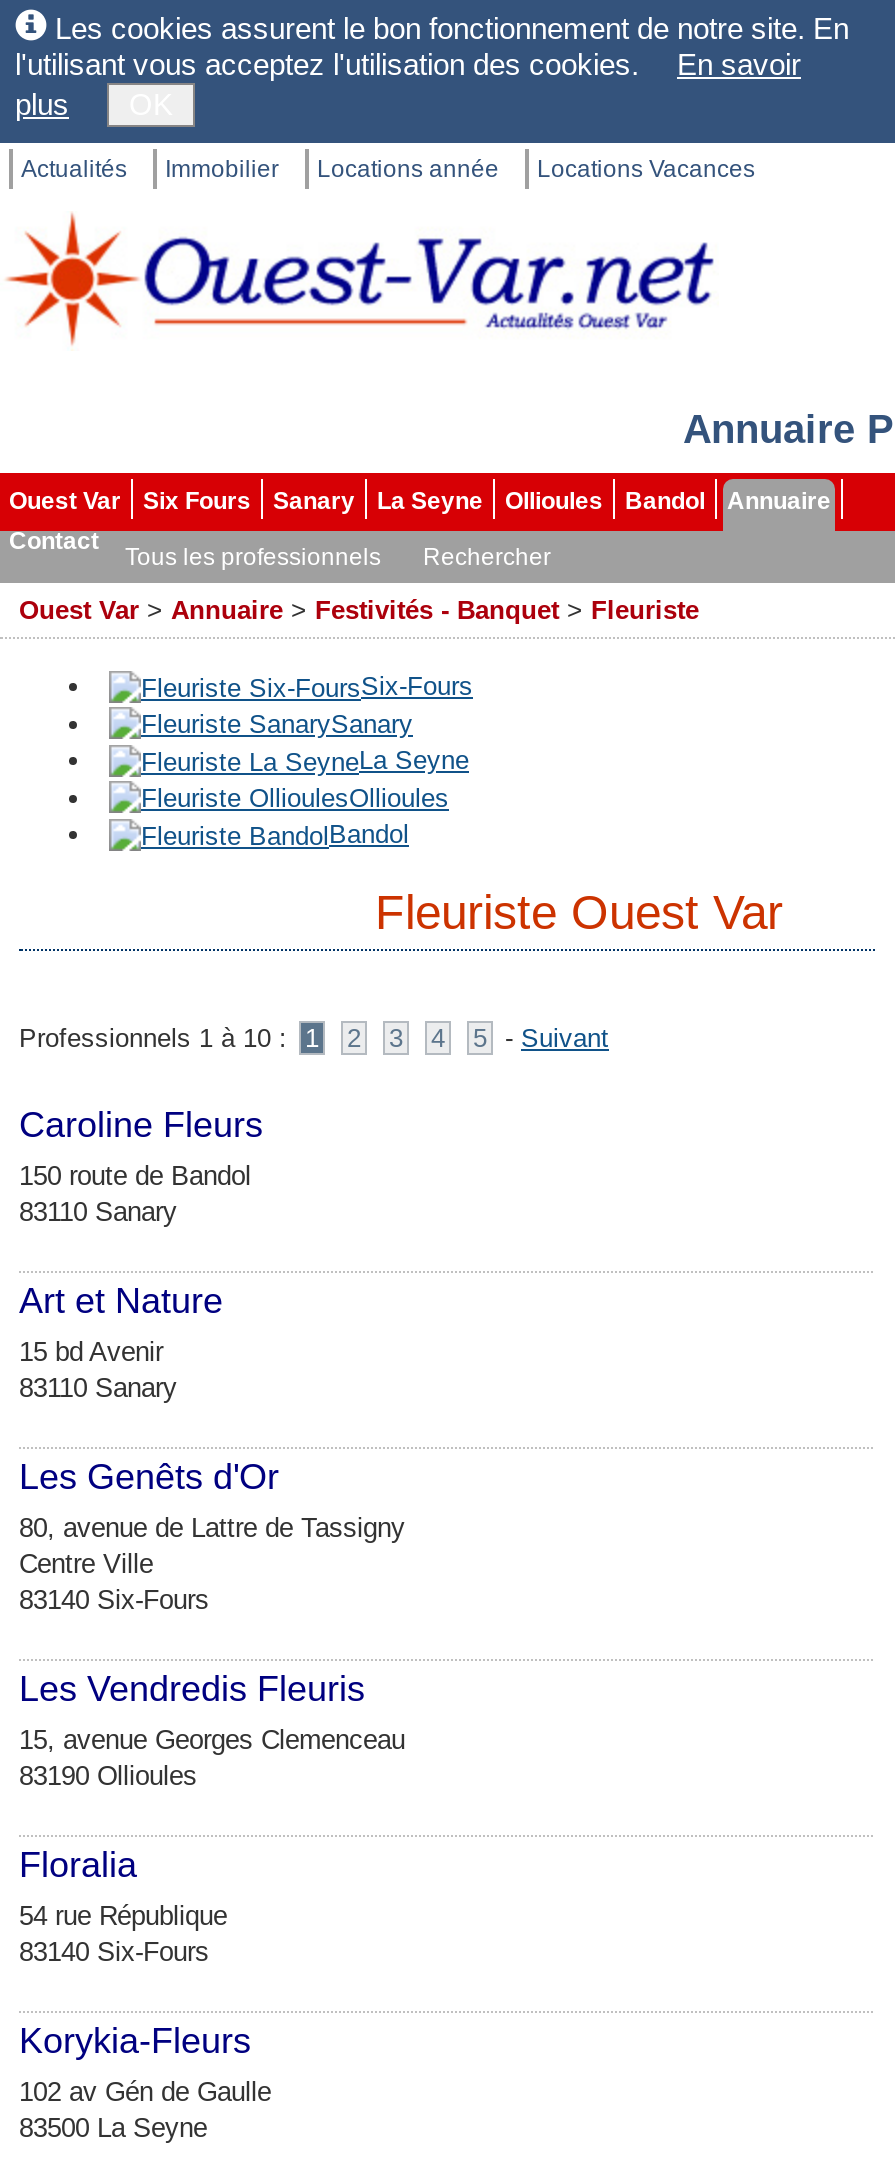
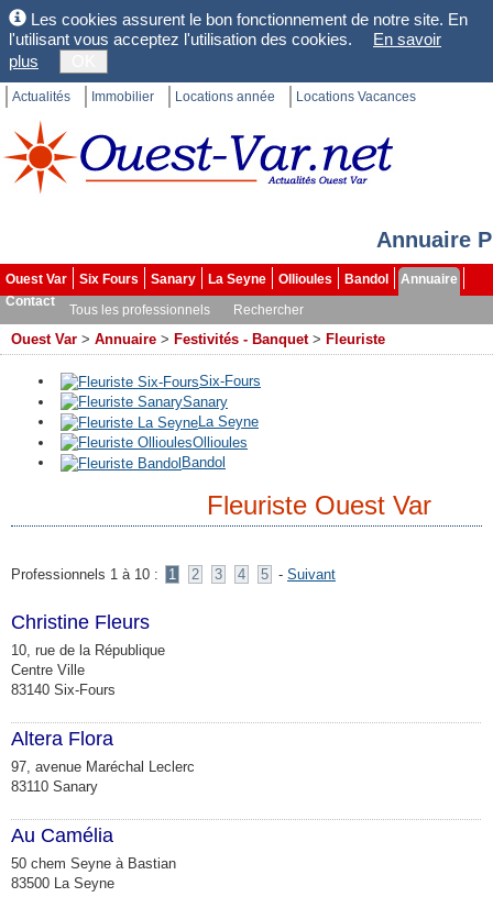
- Caroline Fleurs
- 150 route de Bandol
- 83110 Sanary
- Art et Nature
- 15 bd Avenir
- 83110 Sanary
- Les Genêts d'Or
- 80, avenue de Lattre de Tassigny
+ Christine Fleurs
+ 10, rue de la République

- Les Vendredis Fleuris
- 15, avenue Georges Clemenceau
- 83190 Ollioules
- Floralia
- 54 rue République
- 83140 Six-Fours
- Korykia-Fleurs
- 102 av Gén de Gaulle
+ Altera Flora
+ 97, avenue Maréchal Leclerc
+ 83110 Sanary
+ Au Camélia
+ 50 chem Seyne à Bastian
